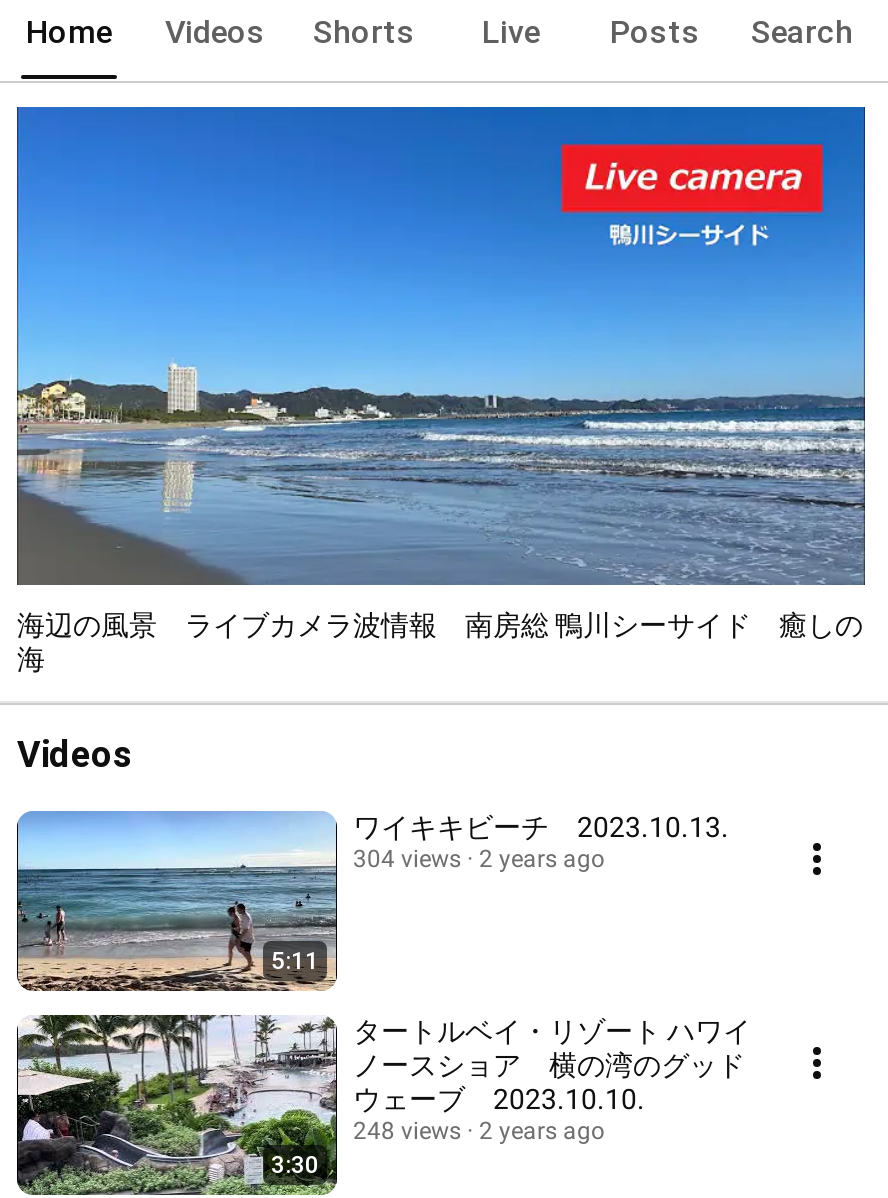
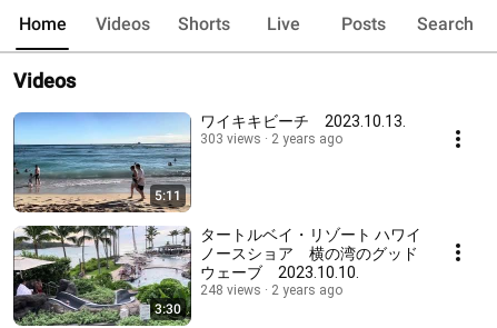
- [image]
- 海辺の風景 ライブカメラ波情報 南房総 鴨川シーサイド 癒しの
- 海

- 304 views 2 years ago
+ 303 views 2 years ago
